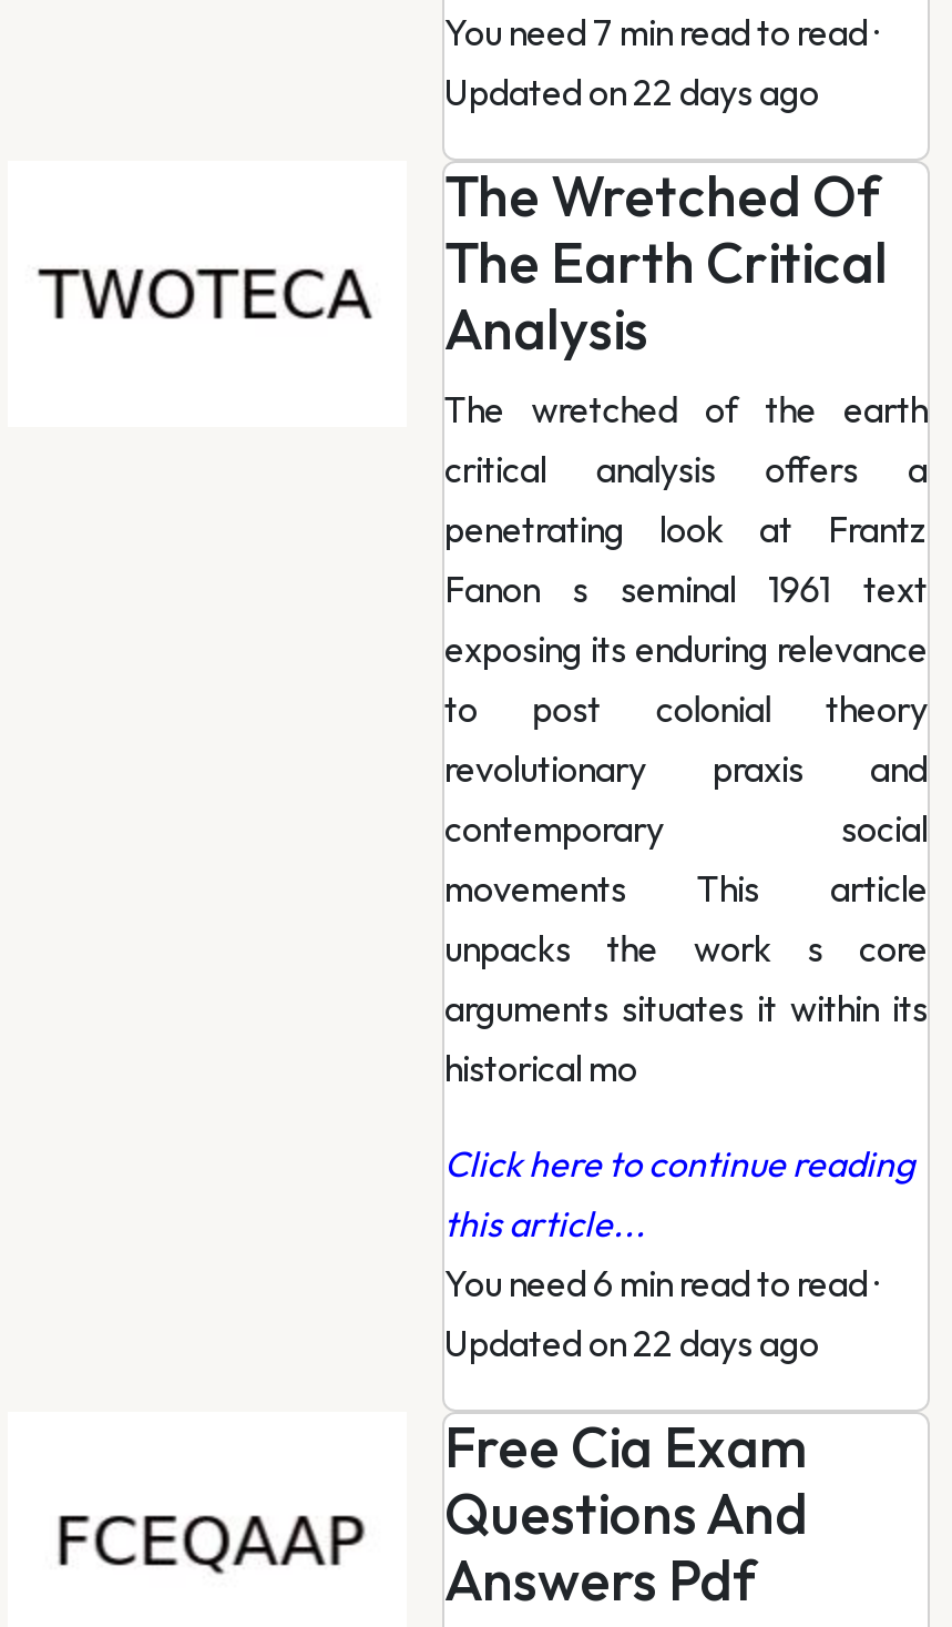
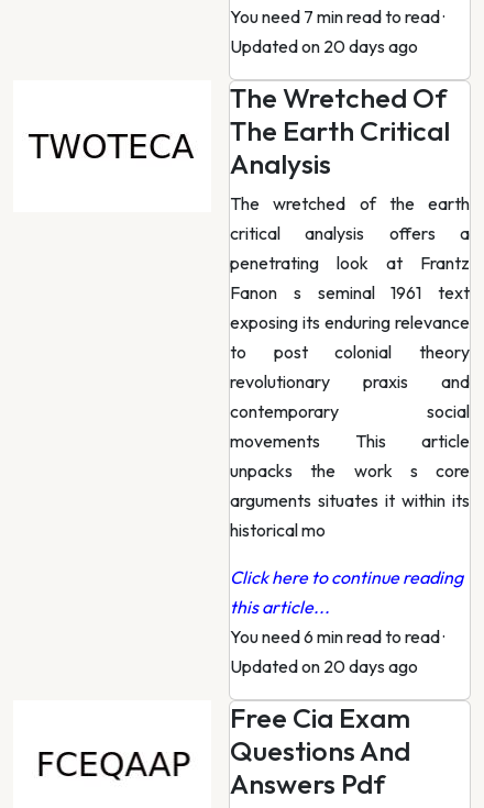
- Updated on 22 days ago
+ Updated on 20 days ago

- Updated on 22 days ago
+ Updated on 20 days ago
